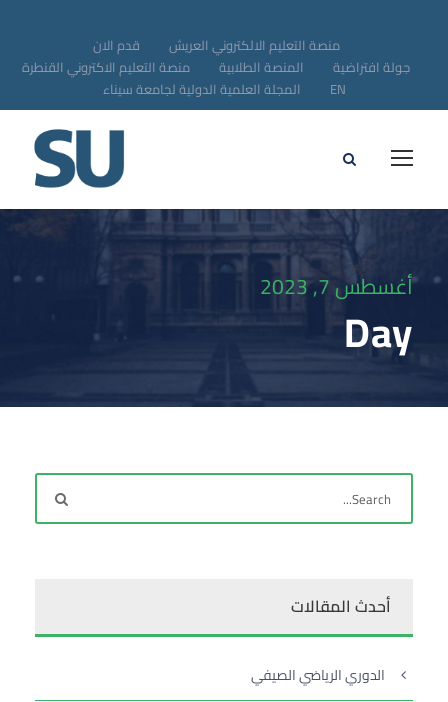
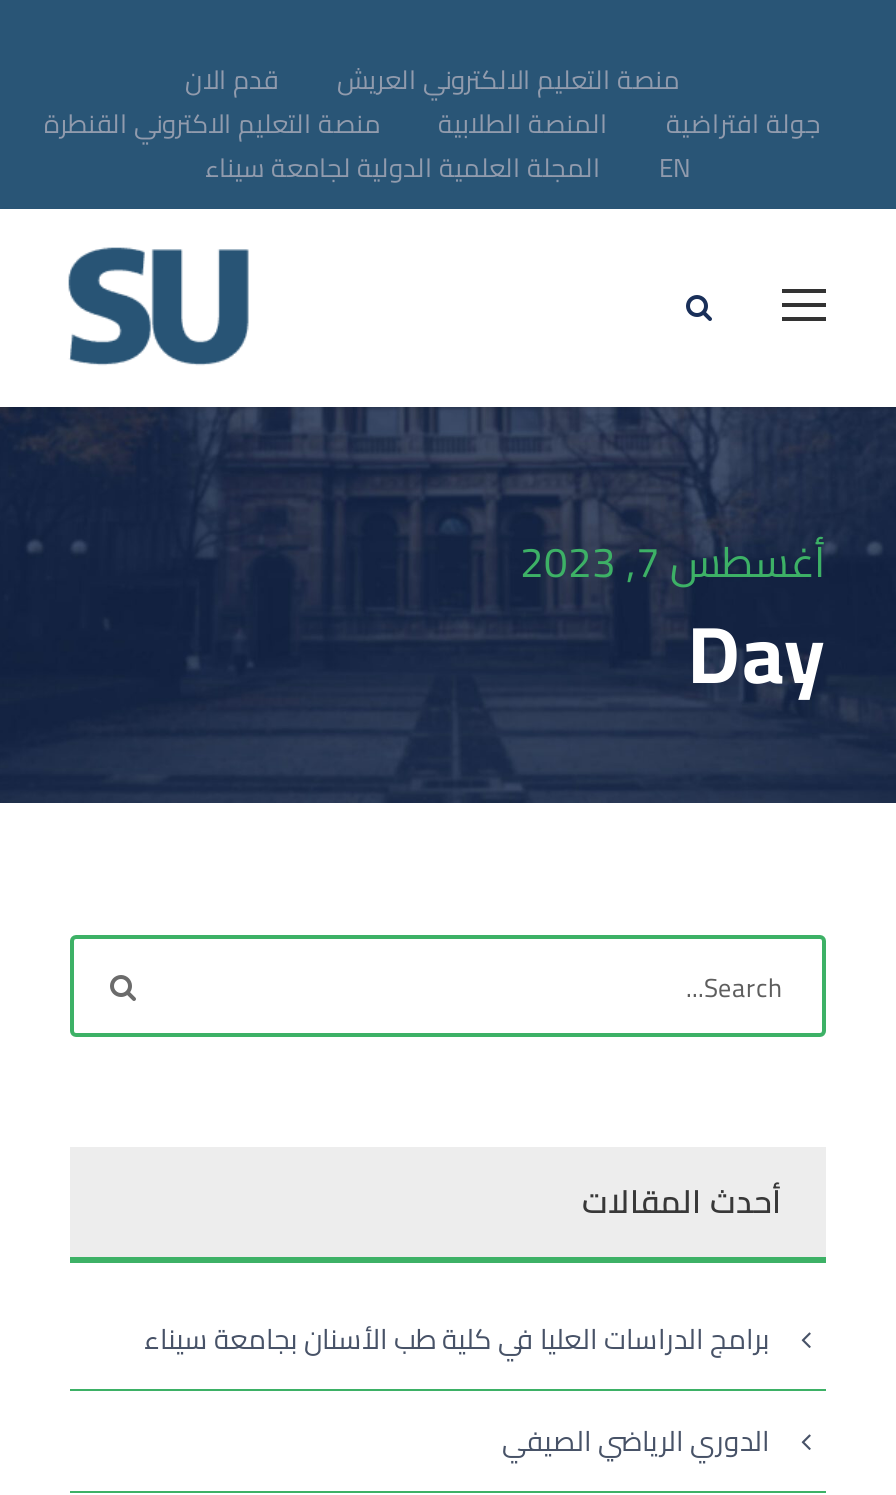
+ برامج الدراسات العليا في كلية طب الأسنان بجامعة سيناء
